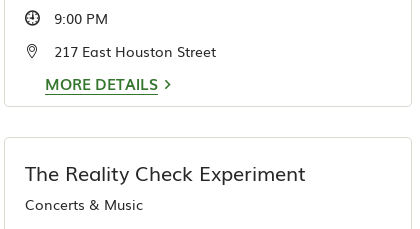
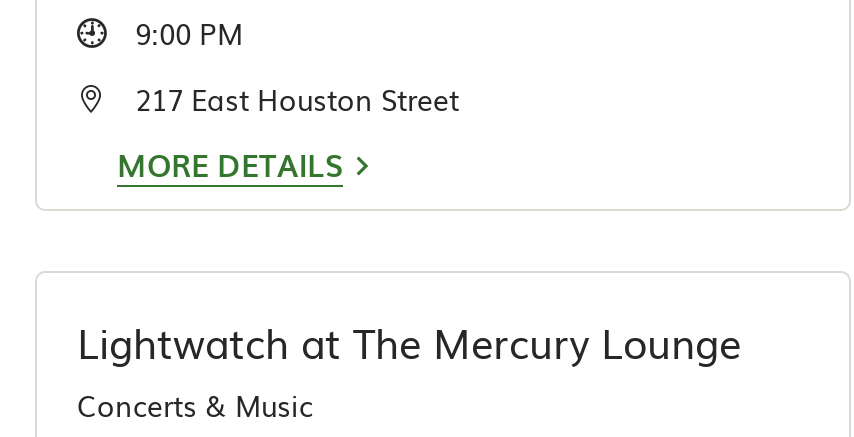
- The Reality Check Experiment
+ Lightwatch at The Mercury Lounge
